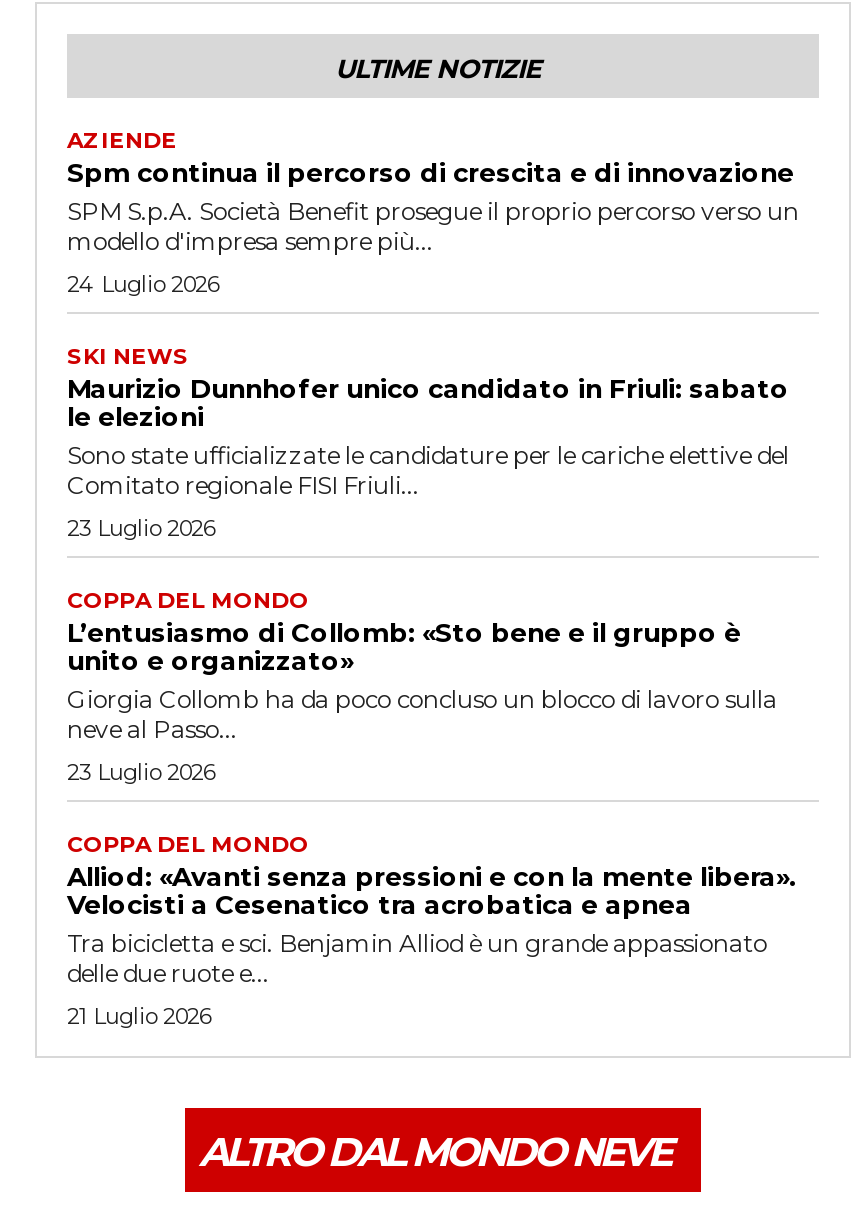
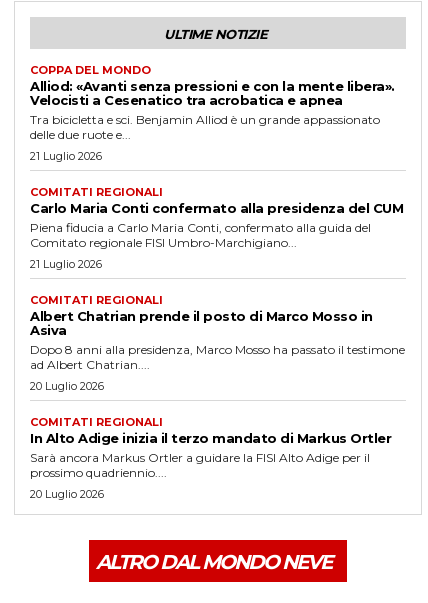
- AZIENDE
- Spm continua il percorso di crescita e di innovazione
- SPM S.p.A. Società Benefit prosegue il proprio percorso verso un
- modello d'impresa sempre più...
- 24 Luglio 2026
- SKI NEWS
- Maurizio Dunnhofer unico candidato in Friuli: sabato
- le elezioni
- Sono state ufficializzate le candidature per le cariche elettive del
- Comitato regionale FISI Friuli...
- 23 Luglio 2026
- COPPA DEL MONDO
- L’entusiasmo di Collomb: «Sto bene e il gruppo è
- unito e organizzato»
- Giorgia Collomb ha da poco concluso un blocco di lavoro sulla
- neve al Passo...
- 23 Luglio 2026

moved up: COPPA DEL MONDO | Alliod: «Avanti senza pressioni e con la mente libera». | Velocisti a Cesenatico tra acrobatica e apnea | Tra bicicletta e sci. Benjamin Alliod è un grande appassionato | delle due ruote e... | 21 Luglio 2026

+ COMITATI REGIONALI
+ Carlo Maria Conti confermato alla presidenza del CUM
+ Piena fiducia a Carlo Maria Conti, confermato alla guida del
+ Comitato regionale FISI Umbro-Marchigiano...
+ 21 Luglio 2026
+ COMITATI REGIONALI
+ Albert Chatrian prende il posto di Marco Mosso in
+ Asiva
+ Dopo 8 anni alla presidenza, Marco Mosso ha passato il testimone
+ ad Albert Chatrian....
+ 20 Luglio 2026
+ COMITATI REGIONALI
+ In Alto Adige inizia il terzo mandato di Markus Ortler
+ Sarà ancora Markus Ortler a guidare la FISI Alto Adige per il
+ prossimo quadriennio....
+ 20 Luglio 2026
